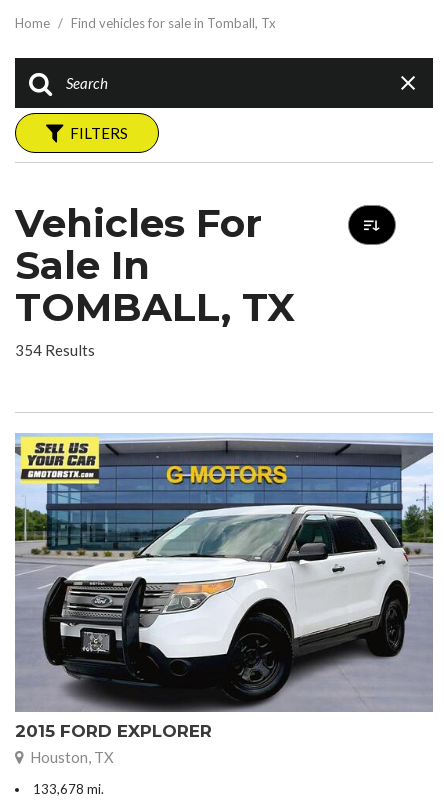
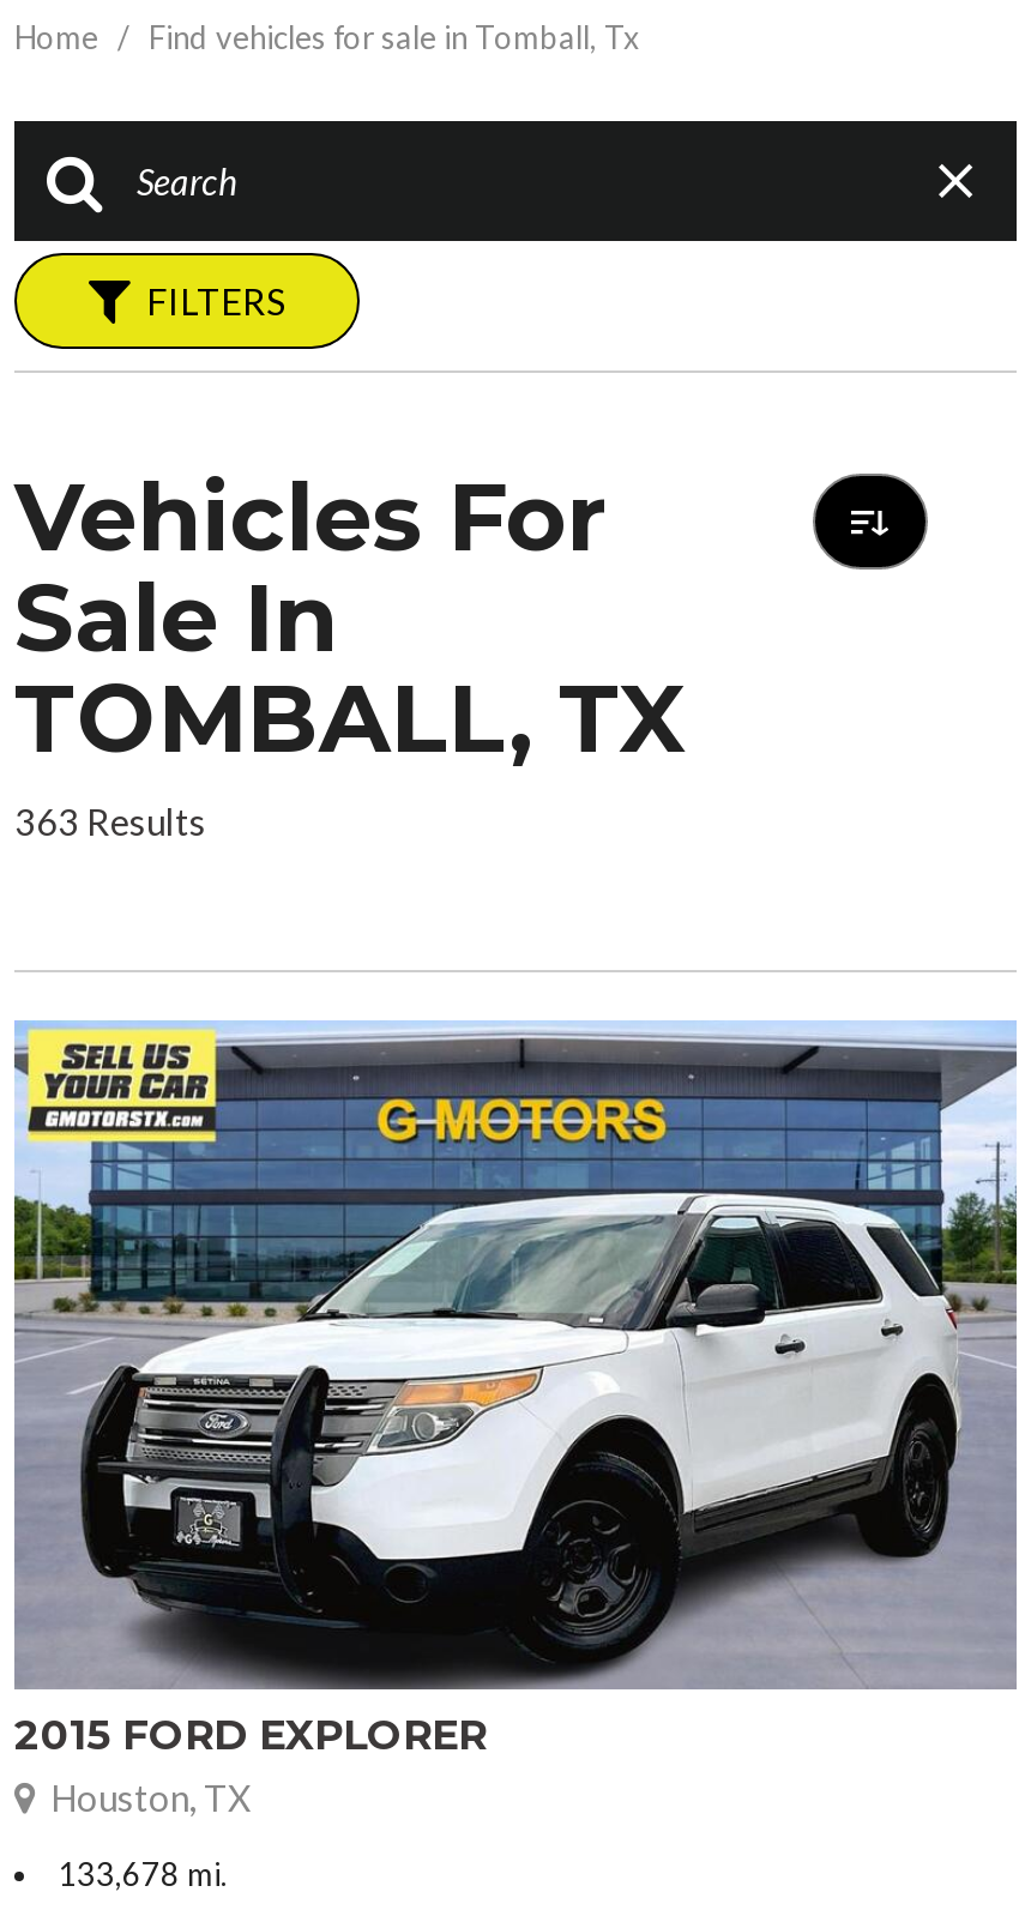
- 354 Results
+ 363 Results
